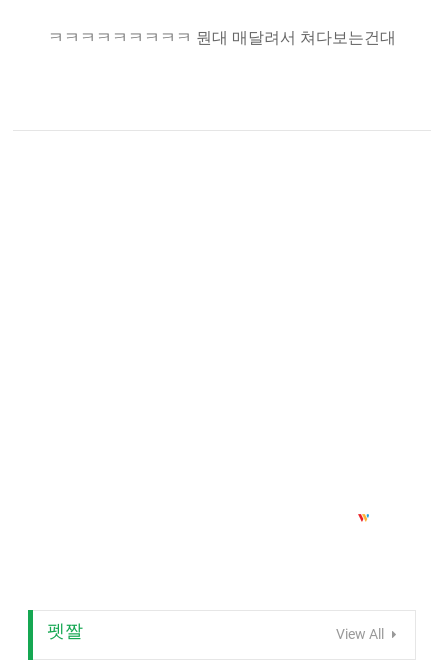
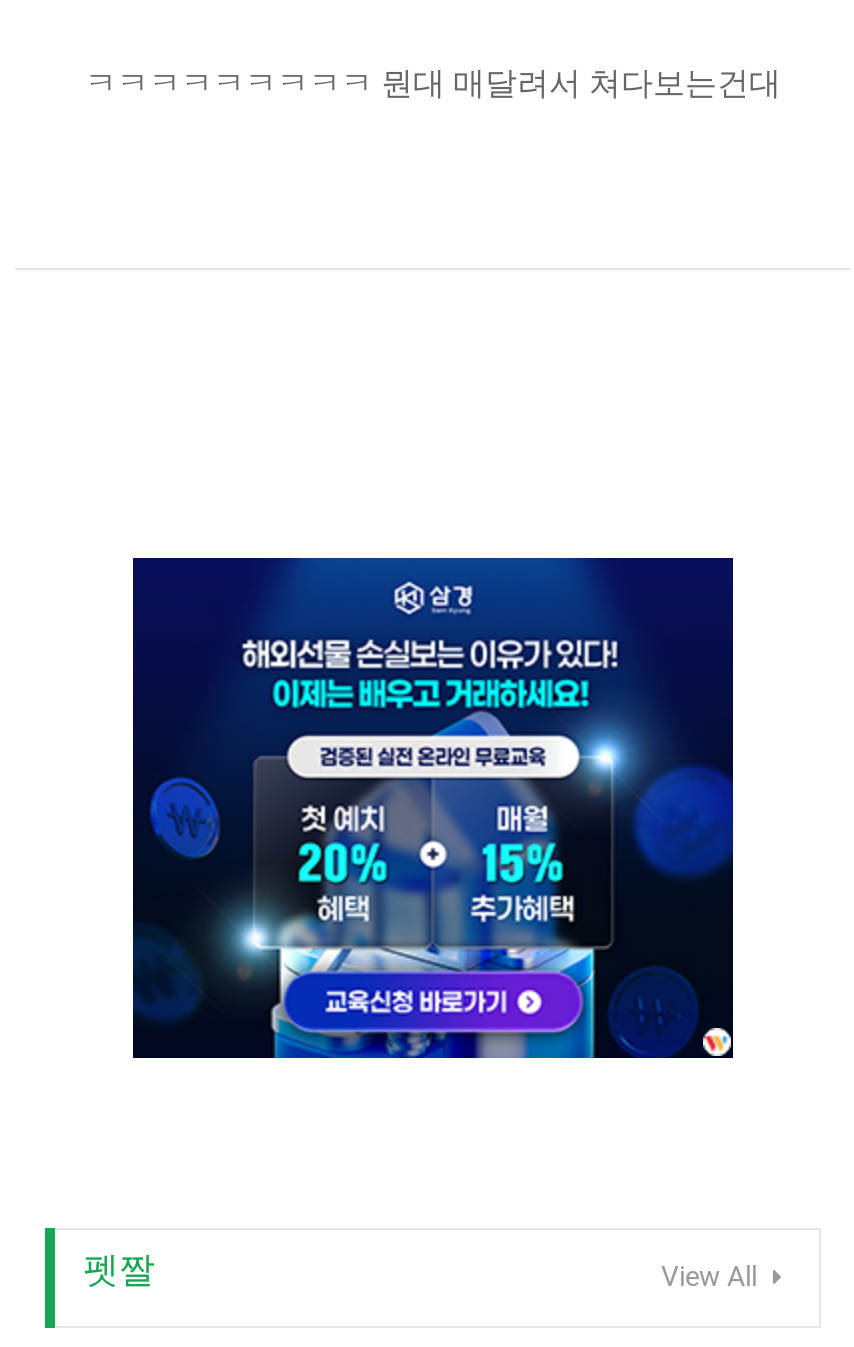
+ [image]
